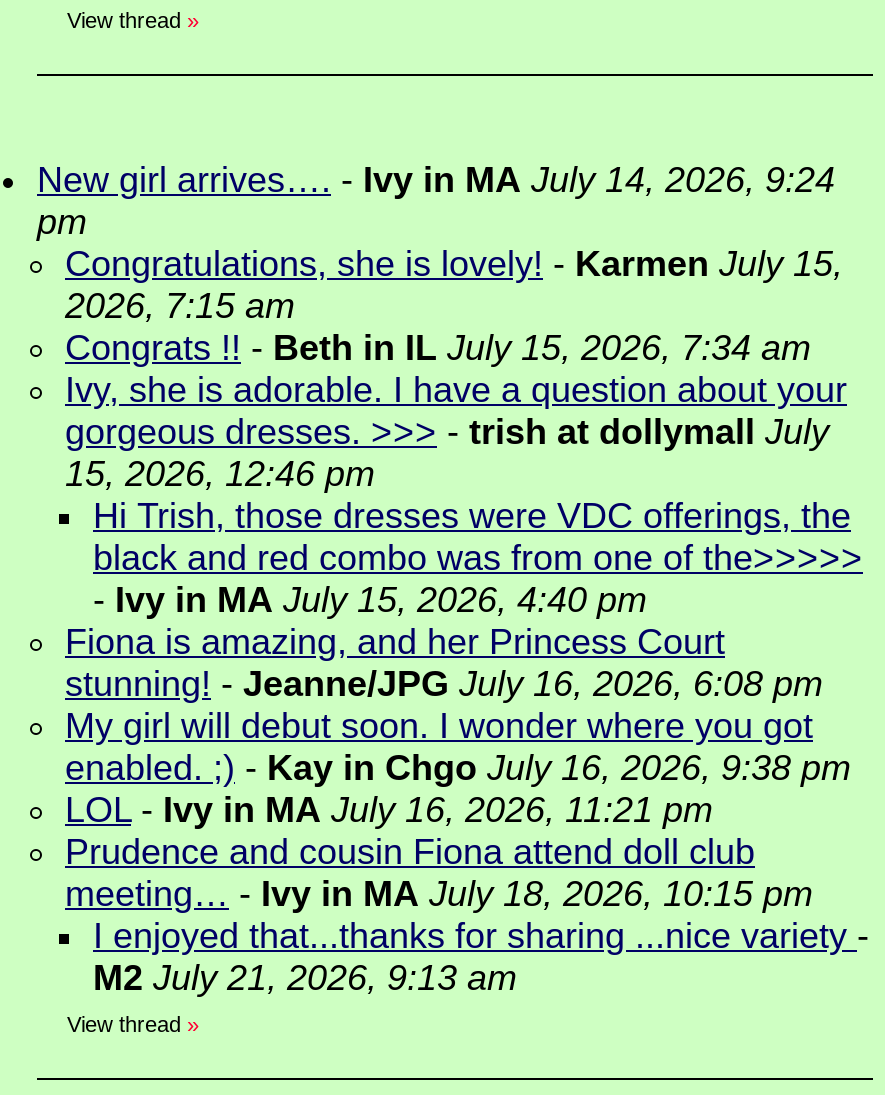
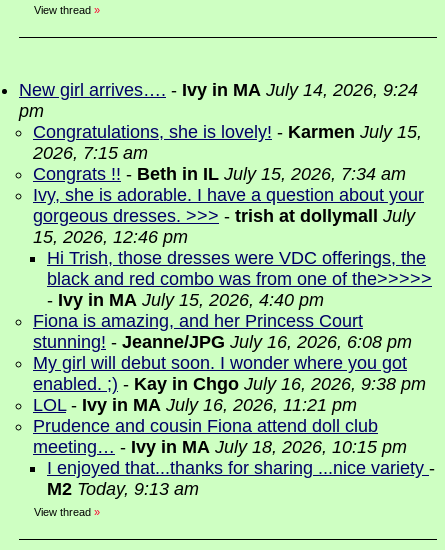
- M2 July 21, 2026, 9:13 am
+ M2 Today, 9:13 am
